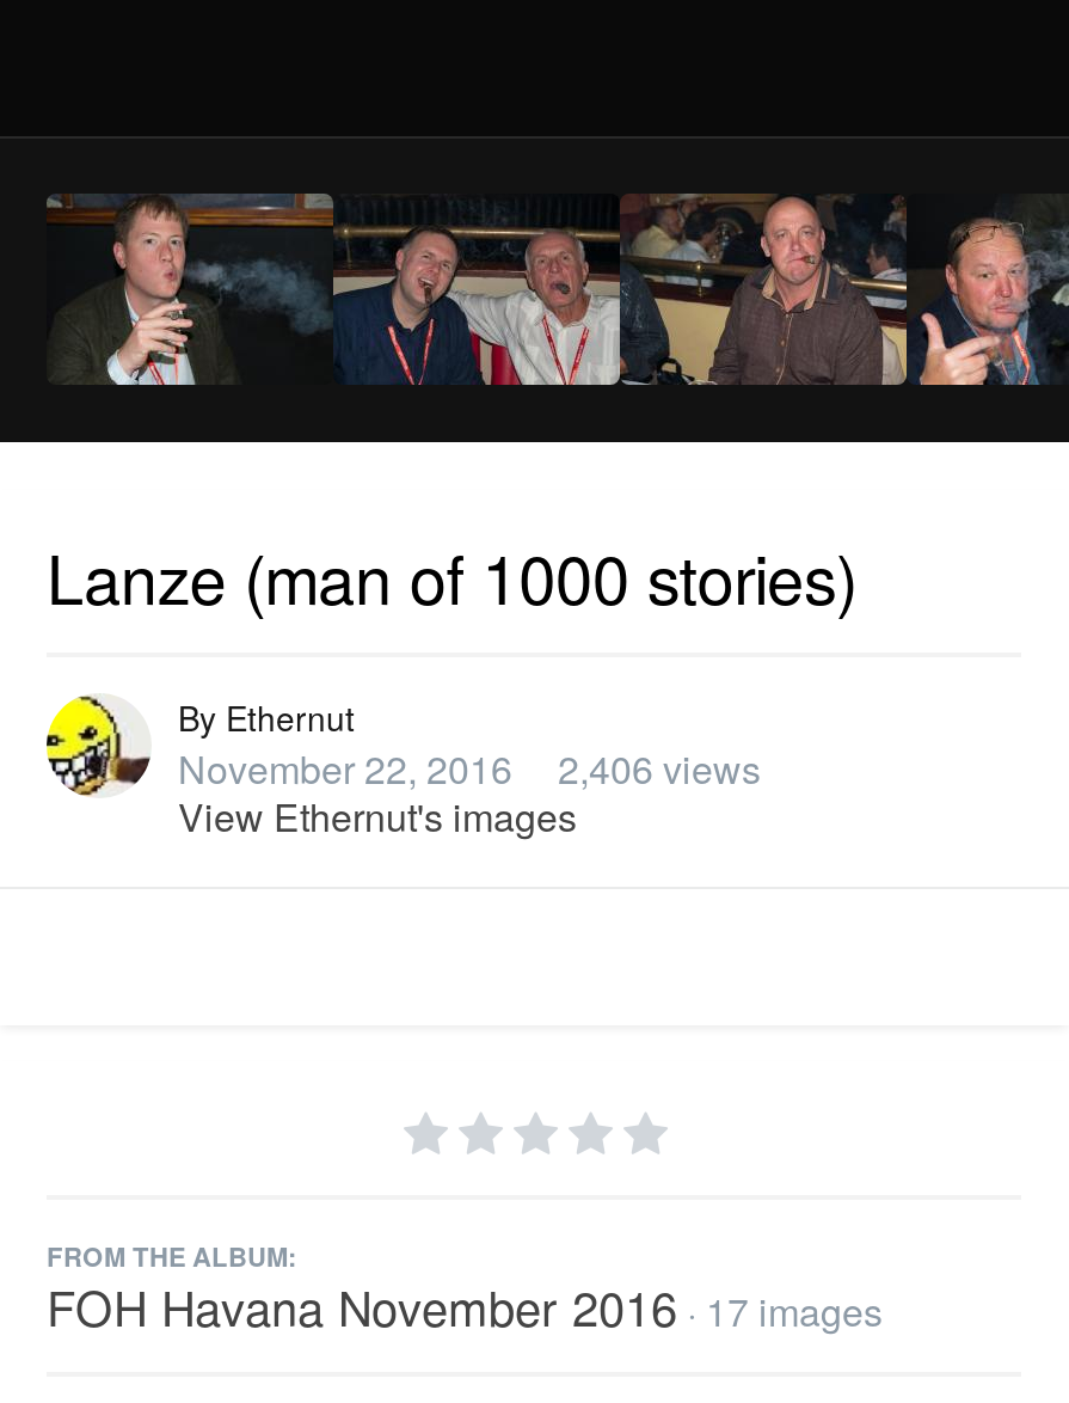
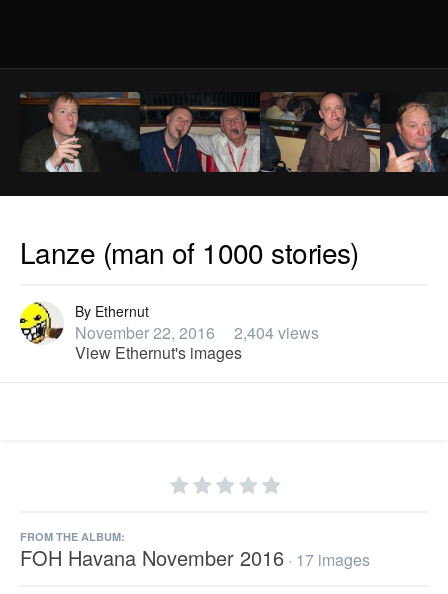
- November 22, 2016 2,406 views
+ November 22, 2016 2,404 views
